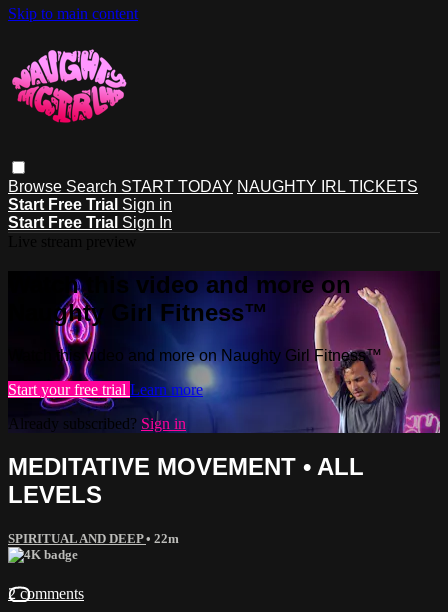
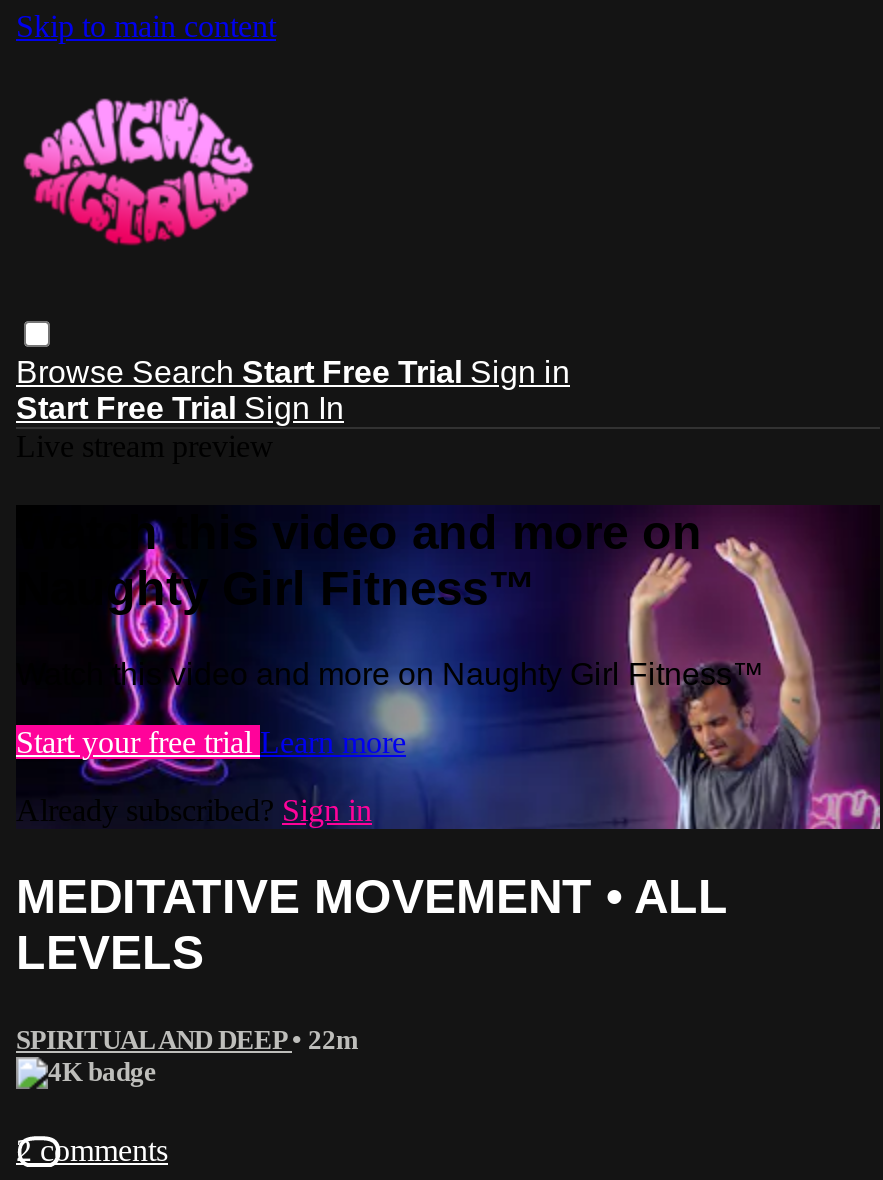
- Browse Search START TODAY NAUGHTY IRL TICKETS
- Start Free Trial Sign in
+ Browse Search Start Free Trial Sign in
